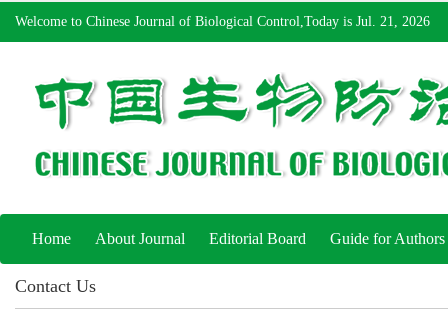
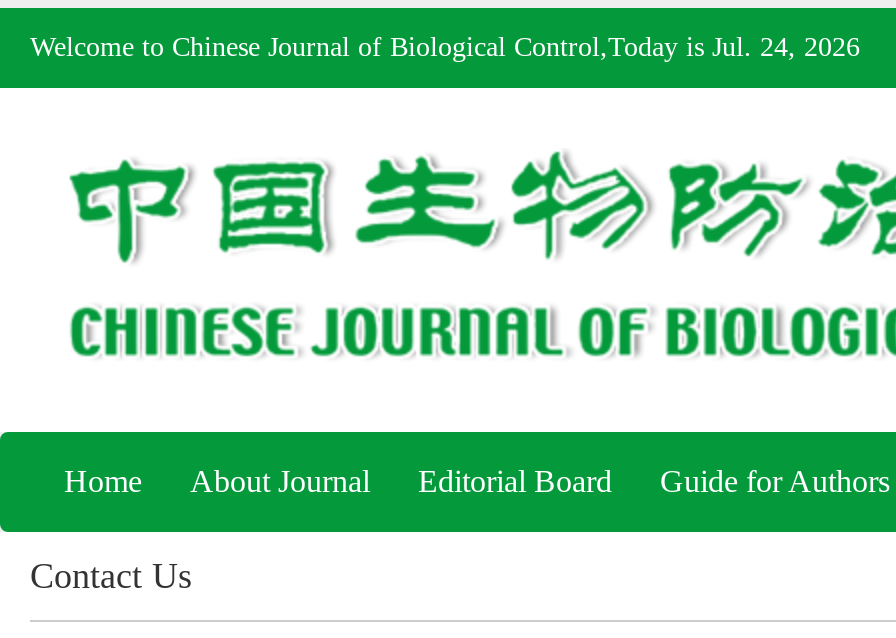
- Welcome to Chinese Journal of Biological Control,Today is Jul. 21, 2026
+ Welcome to Chinese Journal of Biological Control,Today is Jul. 24, 2026
